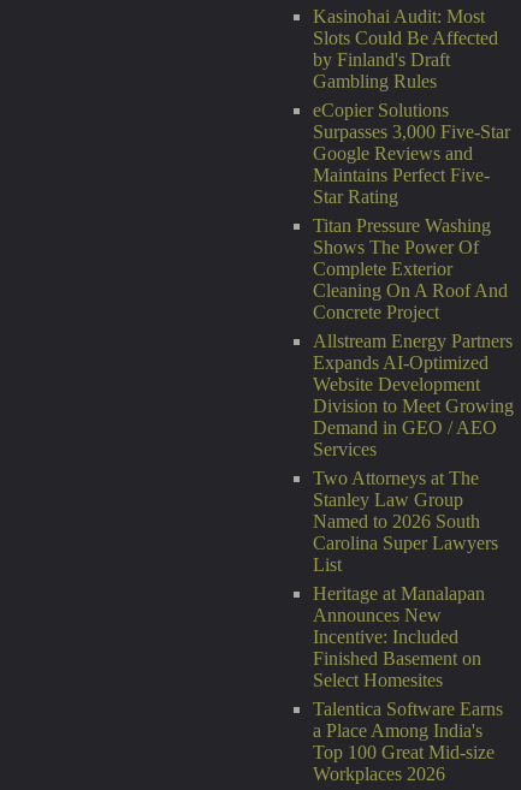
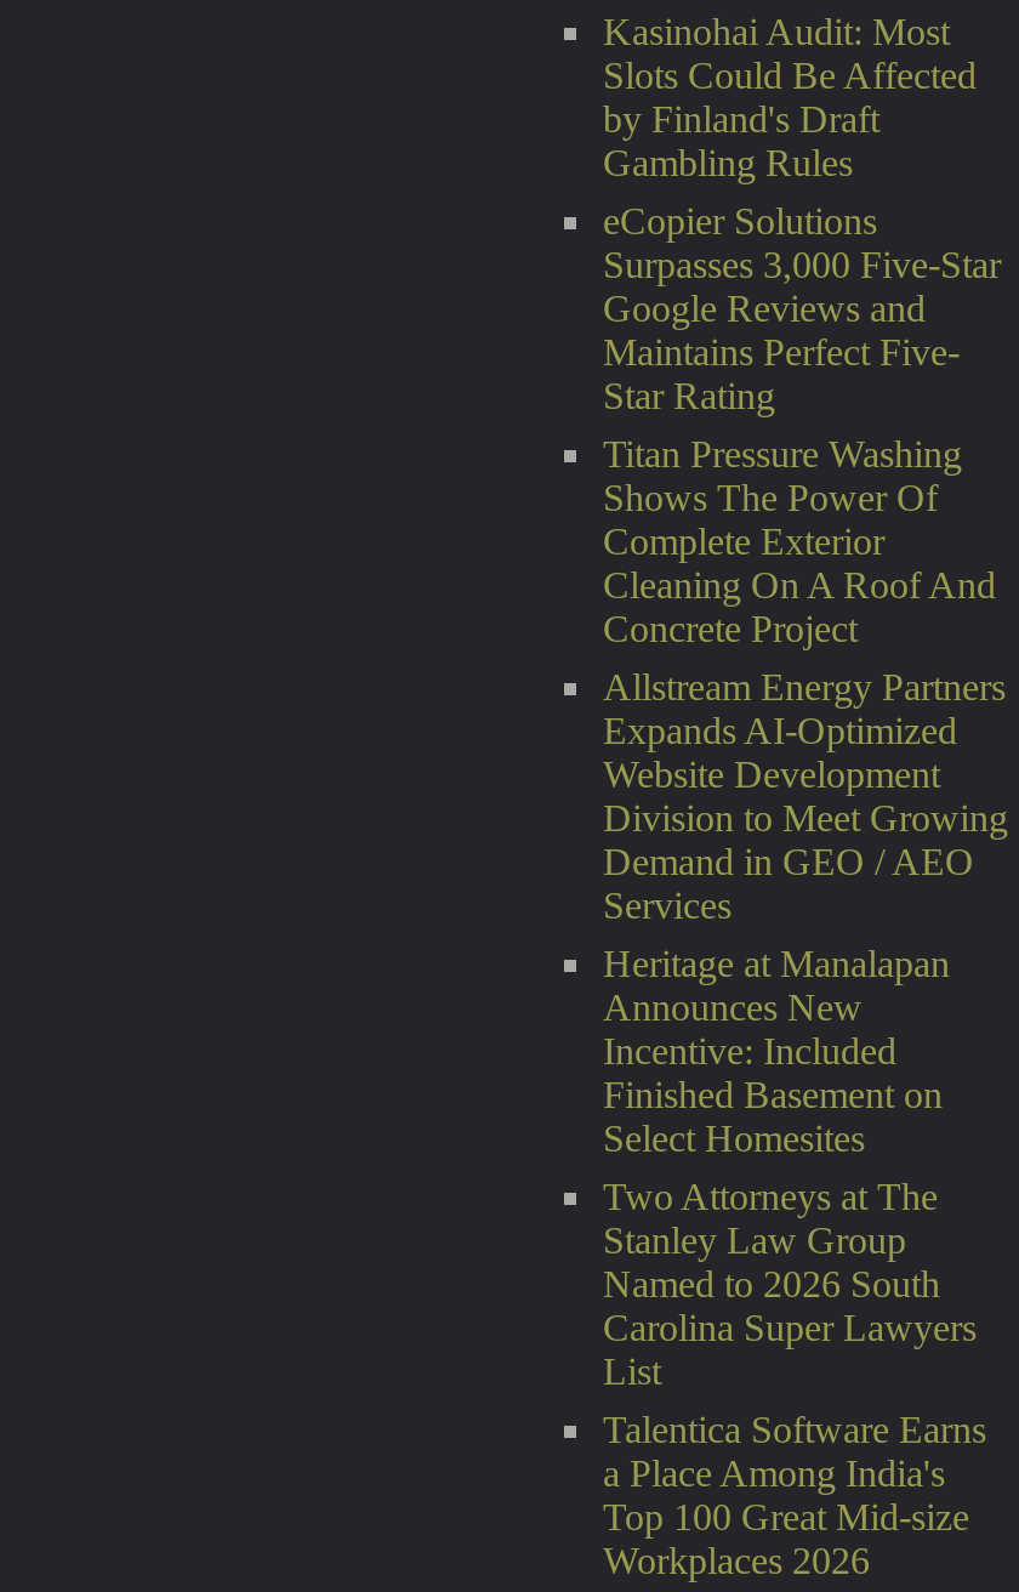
moved down: Two Attorneys at The | Stanley Law Group | Named to 2026 South | Carolina Super Lawyers | List

moved up: Heritage at Manalapan | Announces New | Incentive: Included | Finished Basement on | Select Homesites
